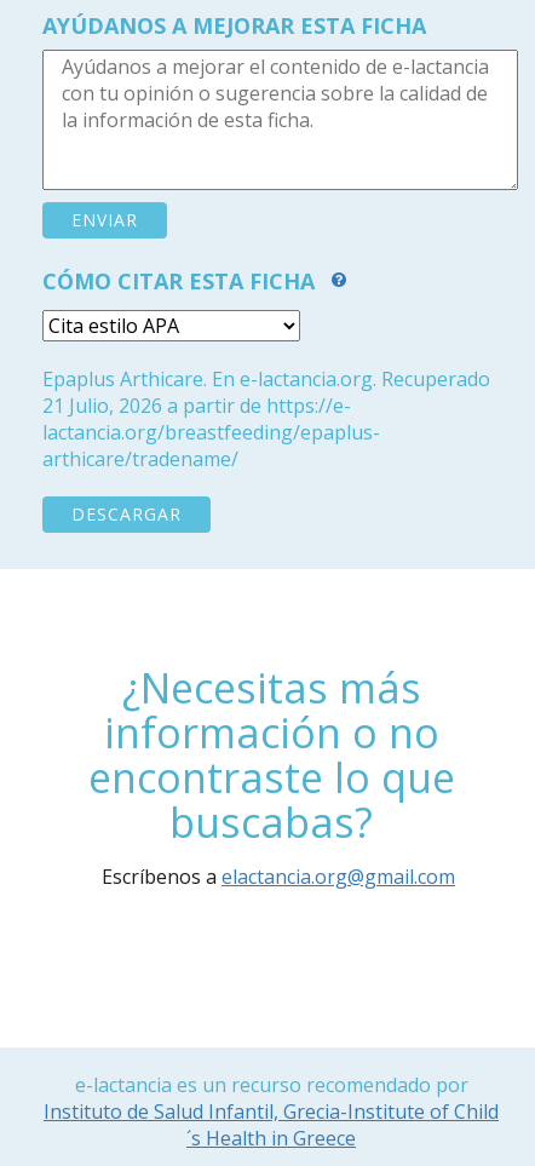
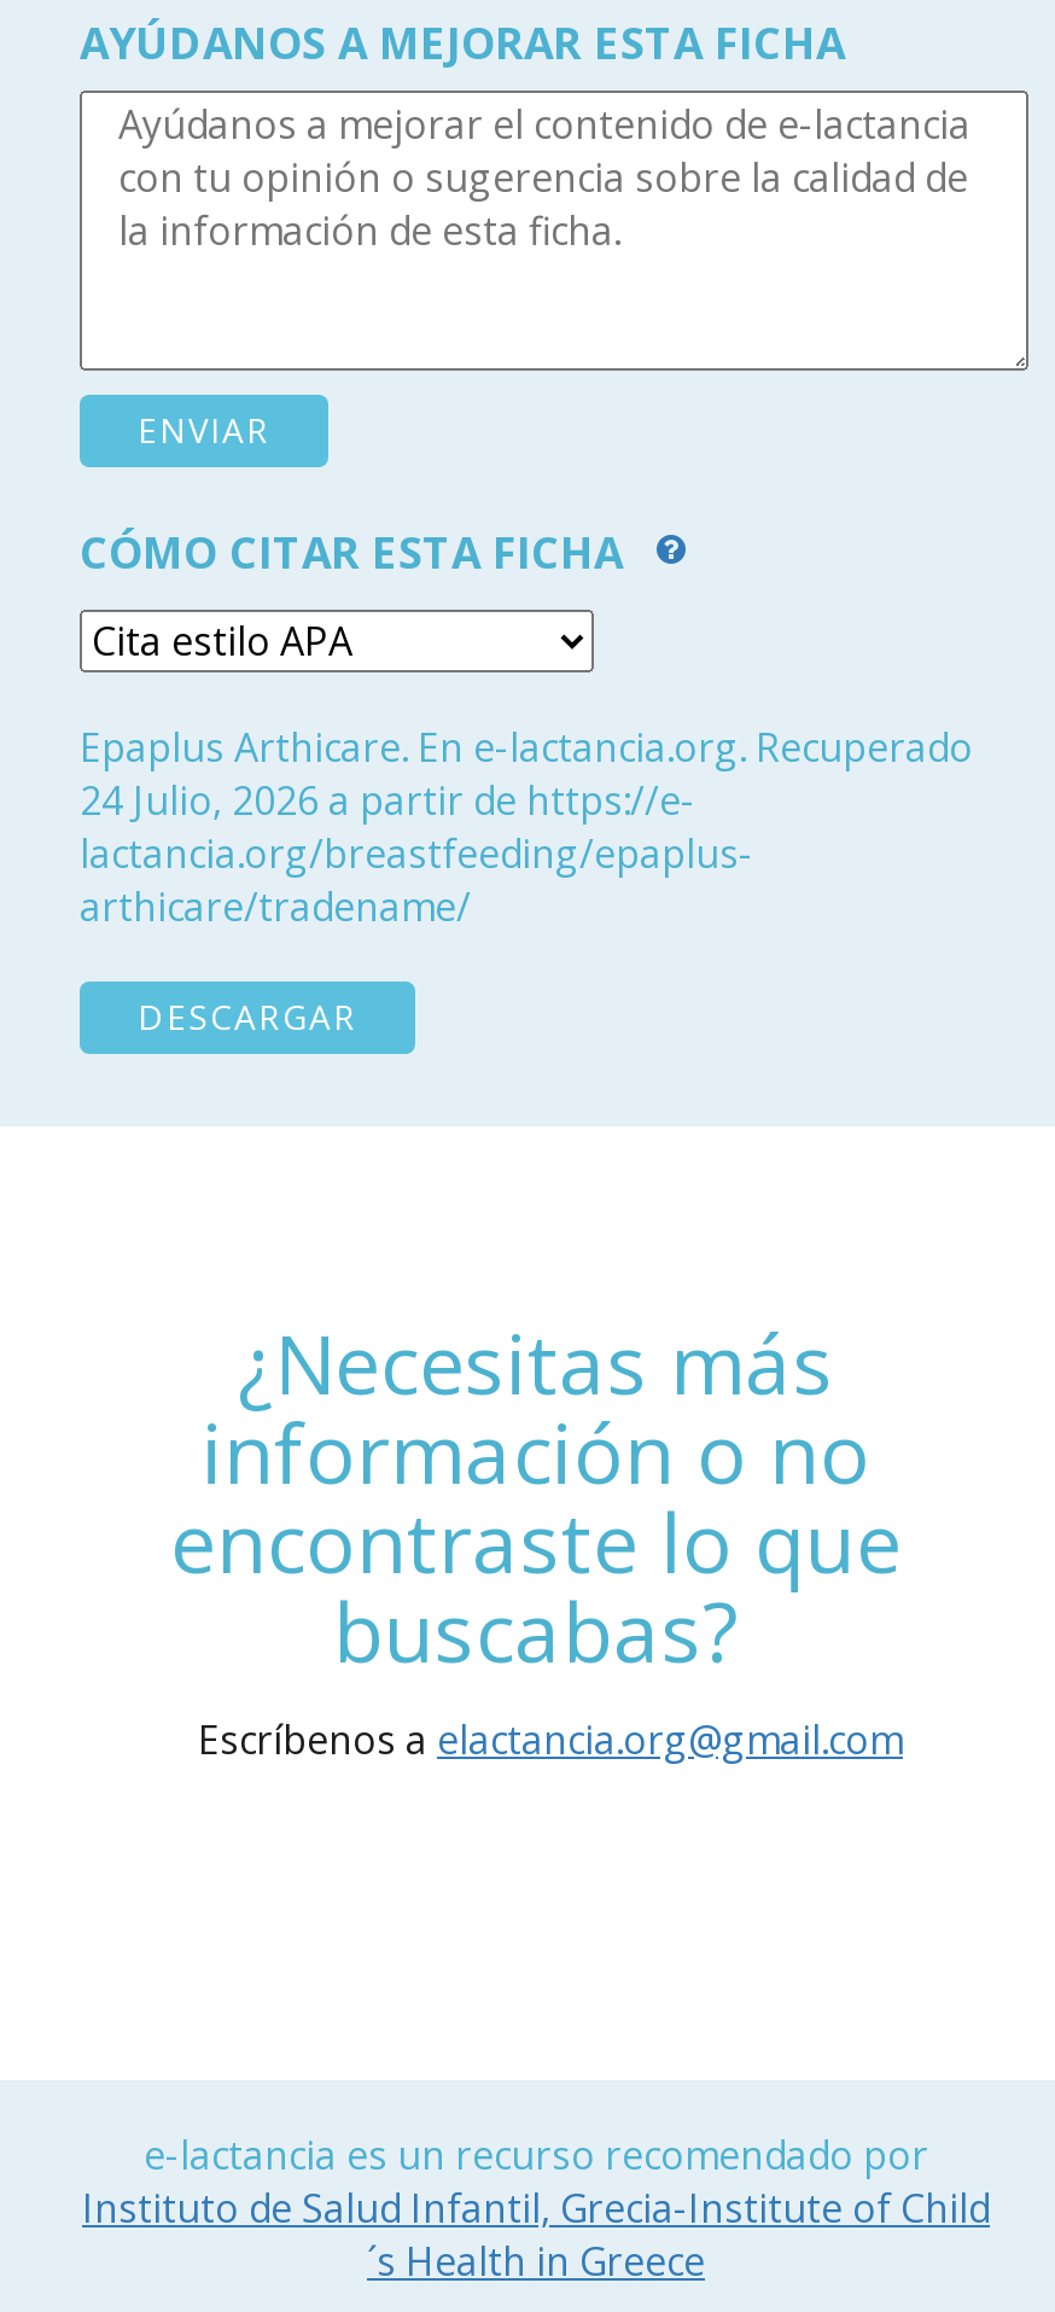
- 21 Julio, 2026 a partir de https://e-
+ 24 Julio, 2026 a partir de https://e-
